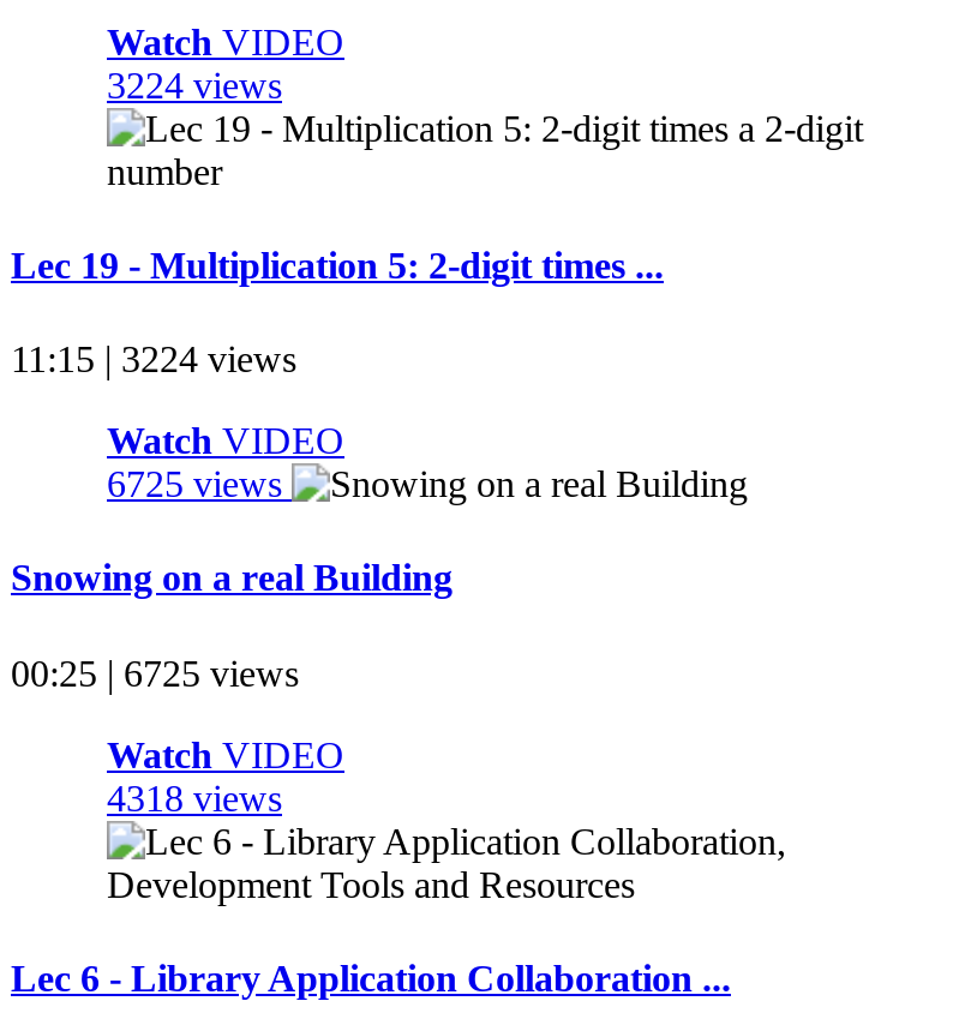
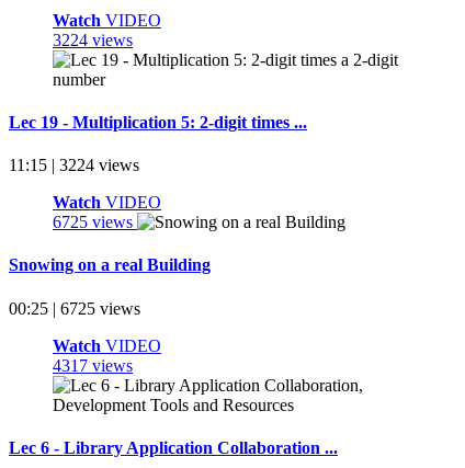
- 4318 views
+ 4317 views
